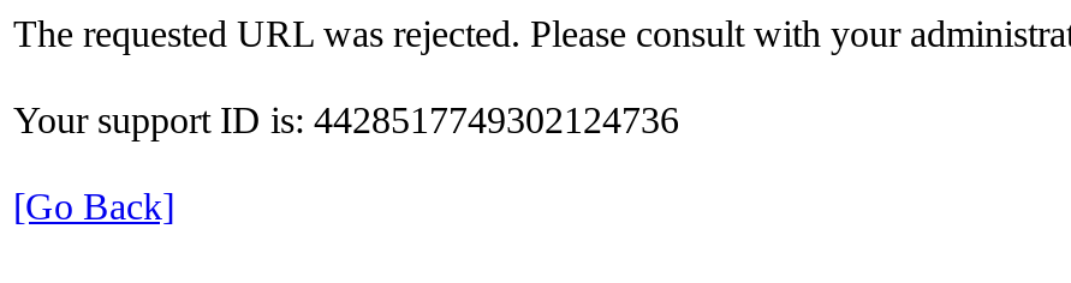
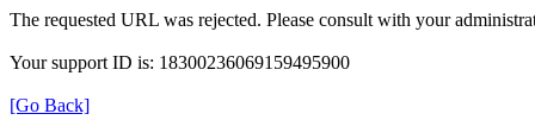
- Your support ID is: 4428517749302124736
+ Your support ID is: 18300236069159495900
